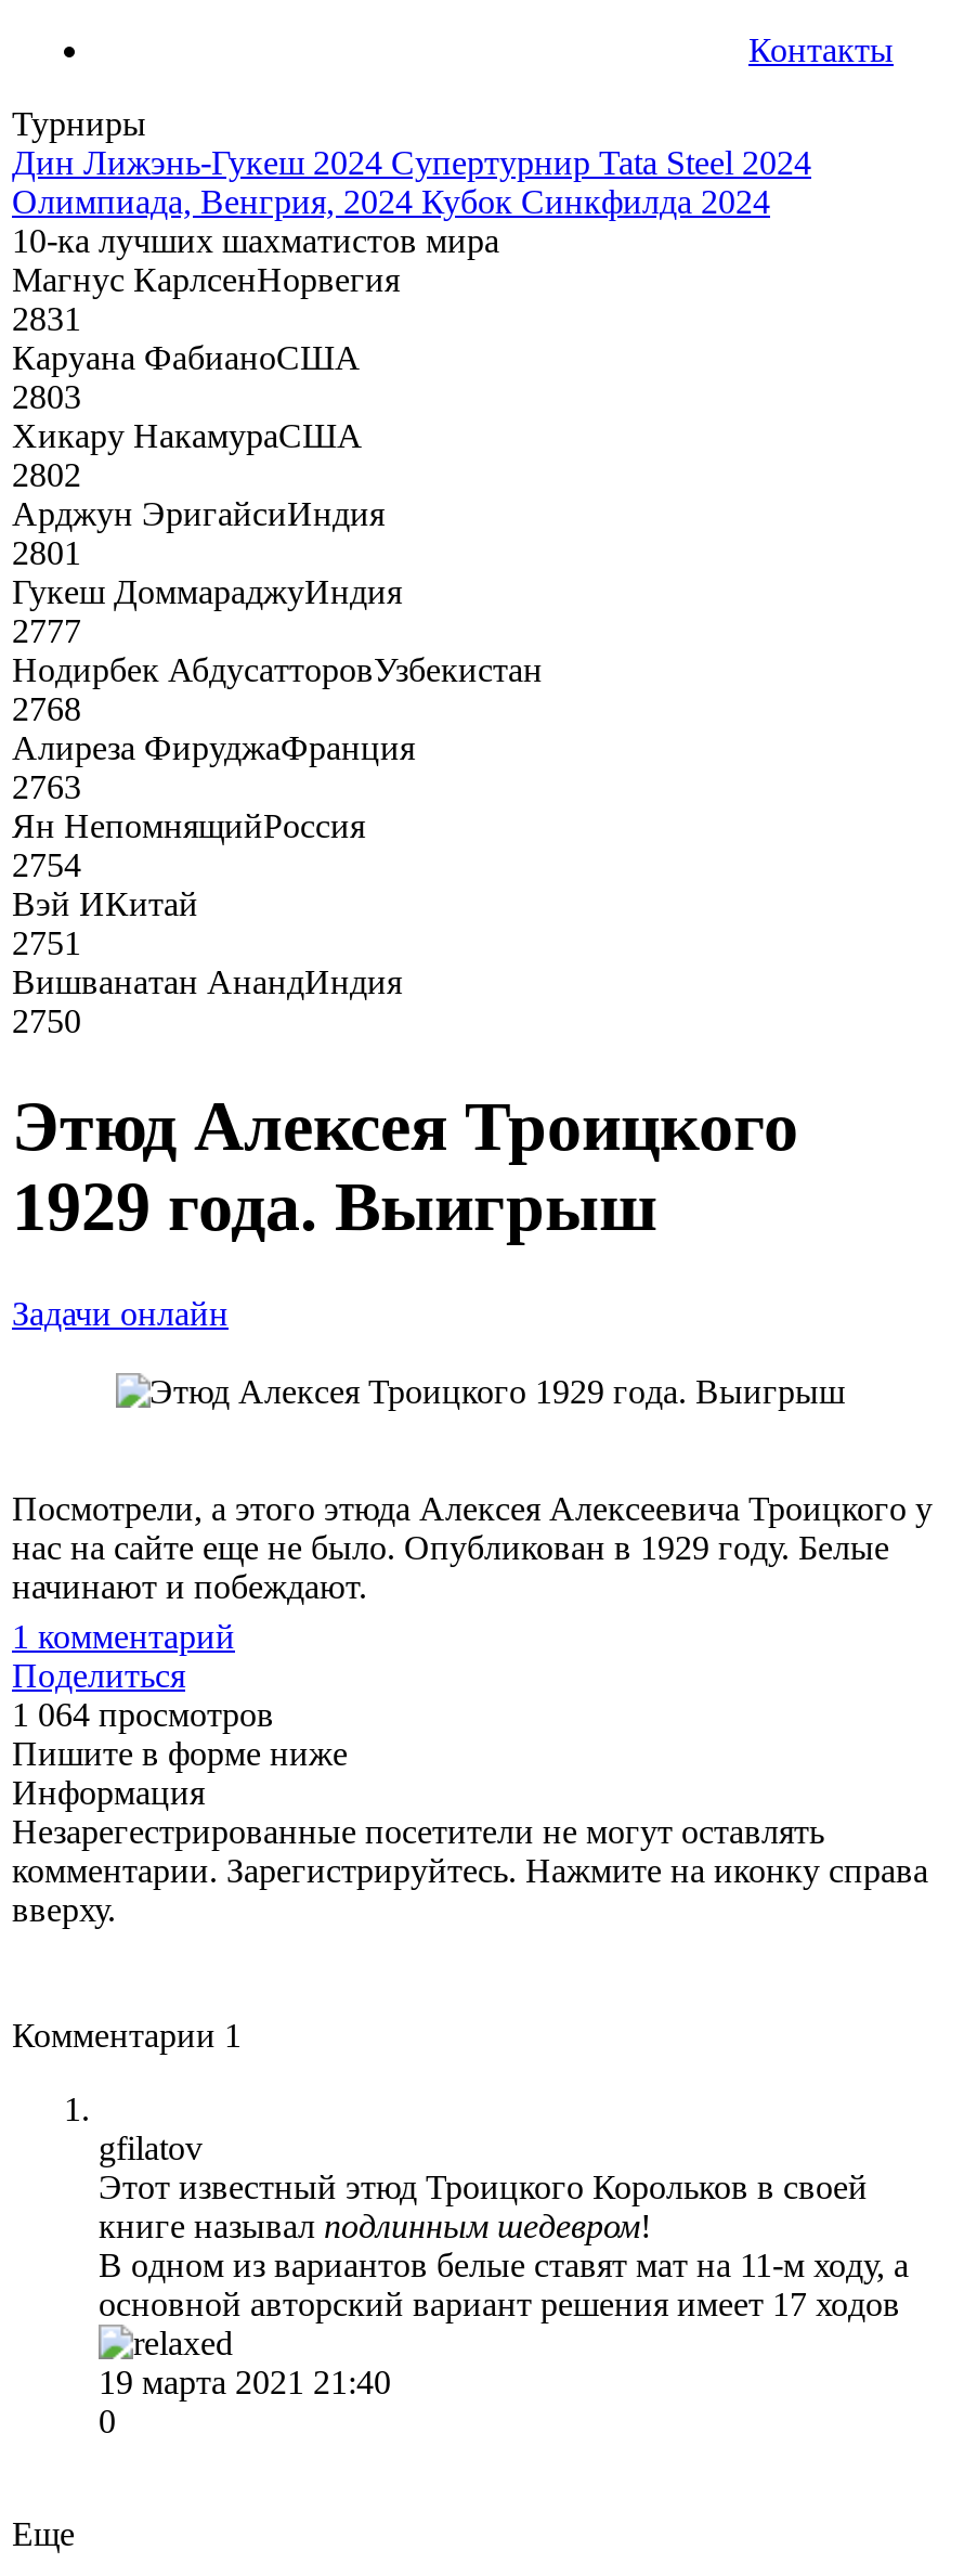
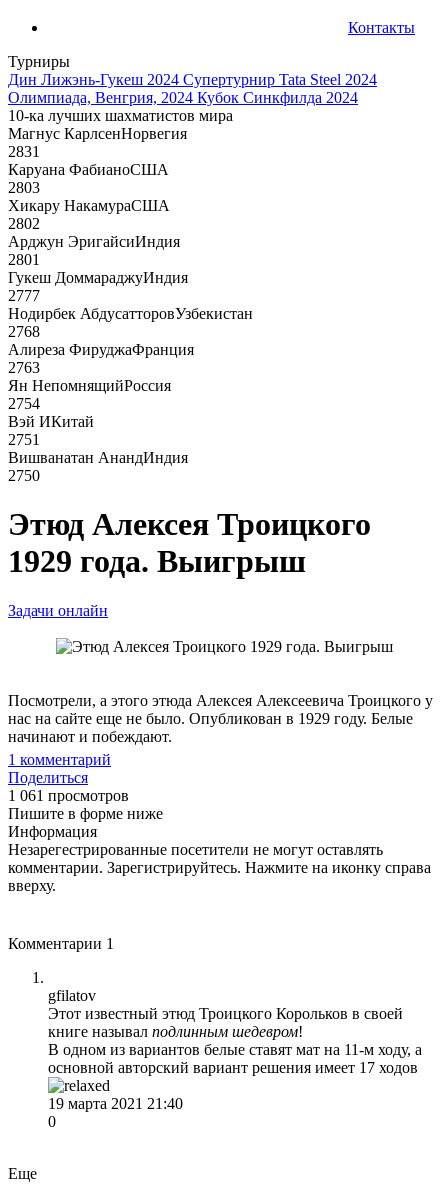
- 1 064 просмотров
+ 1 061 просмотров
